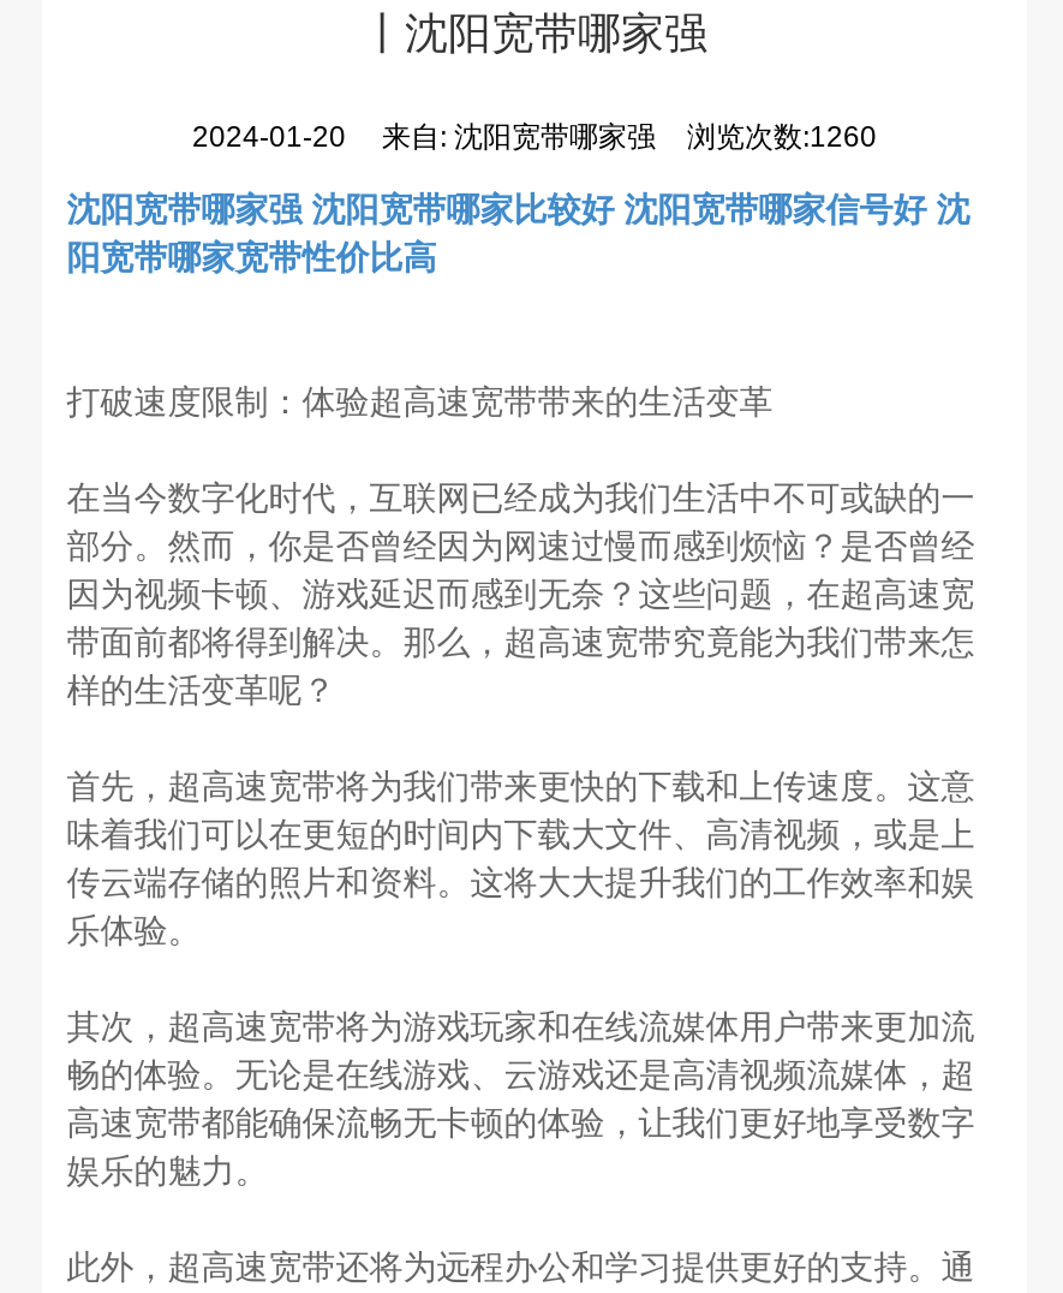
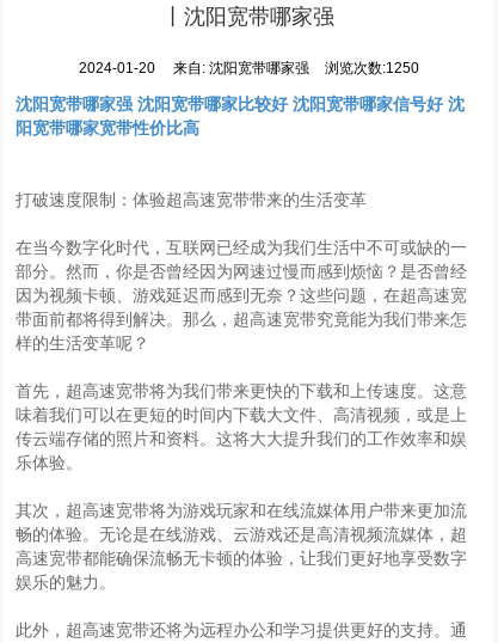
- 2024-01-20 来自:沈阳宽带哪家强 浏览次数:1260
+ 2024-01-20 来自:沈阳宽带哪家强 浏览次数:1250
